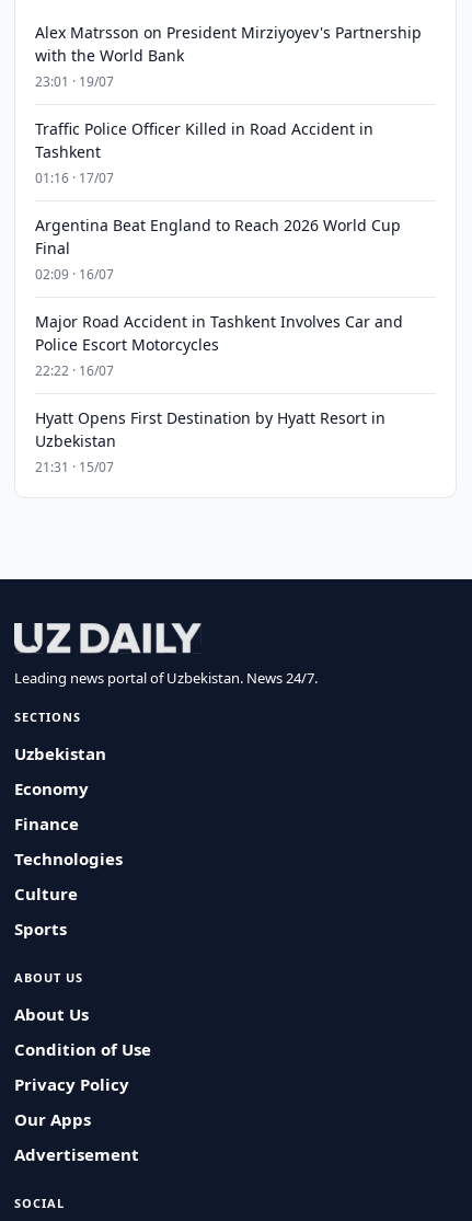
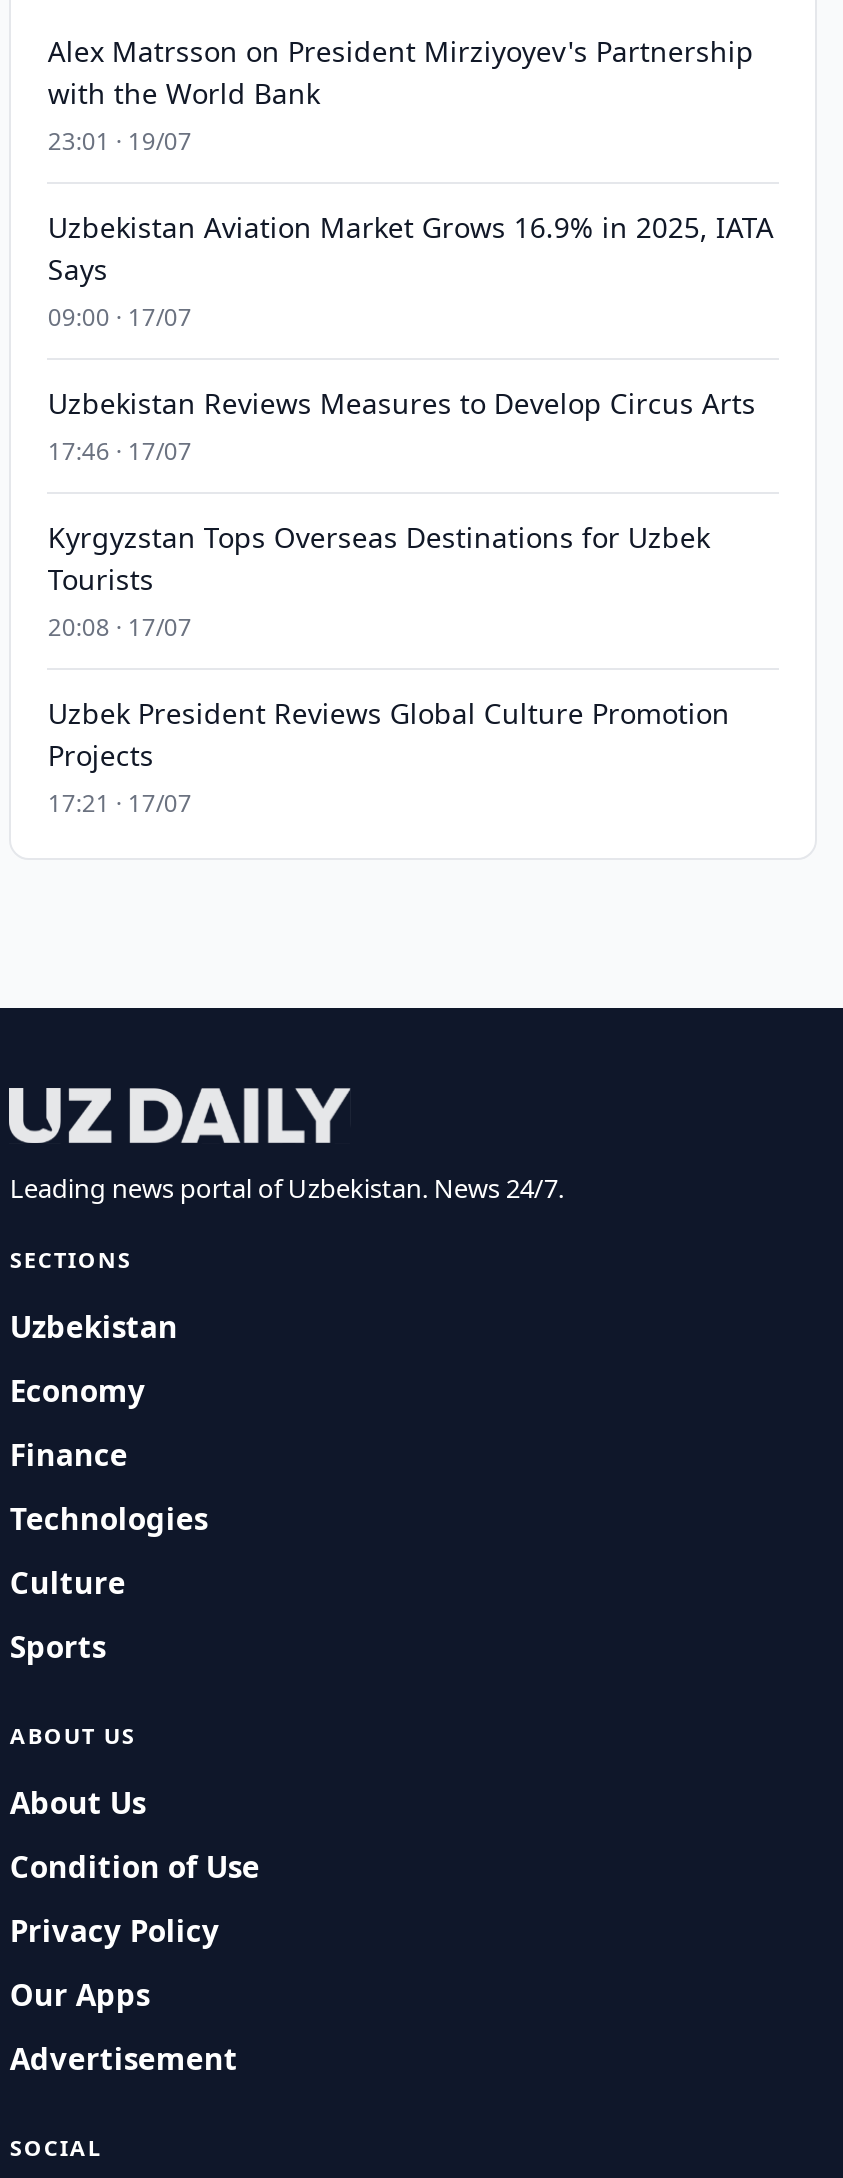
- Traffic Police Officer Killed in Road Accident in
- Tashkent
- 01:16 · 17/07
+ Uzbekistan Aviation Market Grows 16.9% in 2025, IATA
+ Says
+ 09:00 · 17/07

- Argentina Beat England to Reach 2026 World Cup
- Final
- 02:09 · 16/07
+ Uzbekistan Reviews Measures to Develop Circus Arts
+ 17:46 · 17/07

- Major Road Accident in Tashkent Involves Car and
- Police Escort Motorcycles
- 22:22 · 16/07
+ Kyrgyzstan Tops Overseas Destinations for Uzbek
+ Tourists
+ 20:08 · 17/07

- Hyatt Opens First Destination by Hyatt Resort in
- Uzbekistan
- 21:31 · 15/07
+ Uzbek President Reviews Global Culture Promotion
+ Projects
+ 17:21 · 17/07
